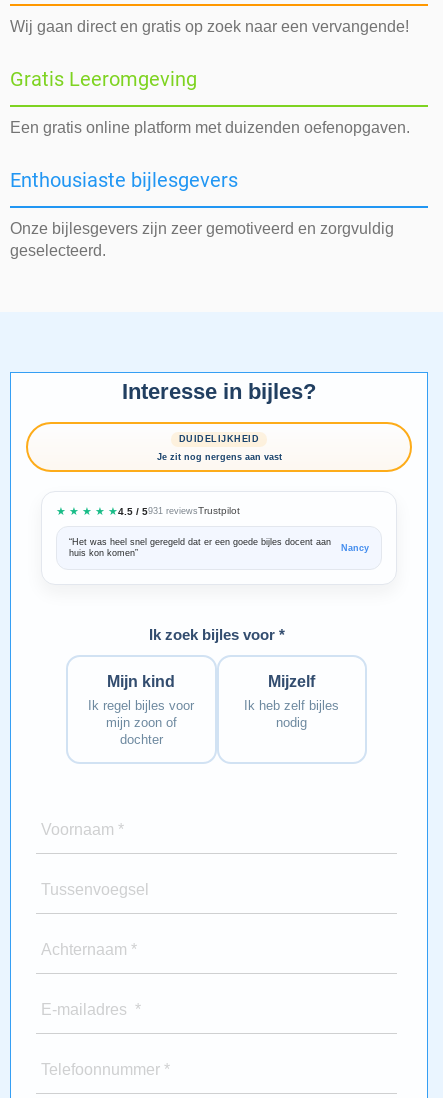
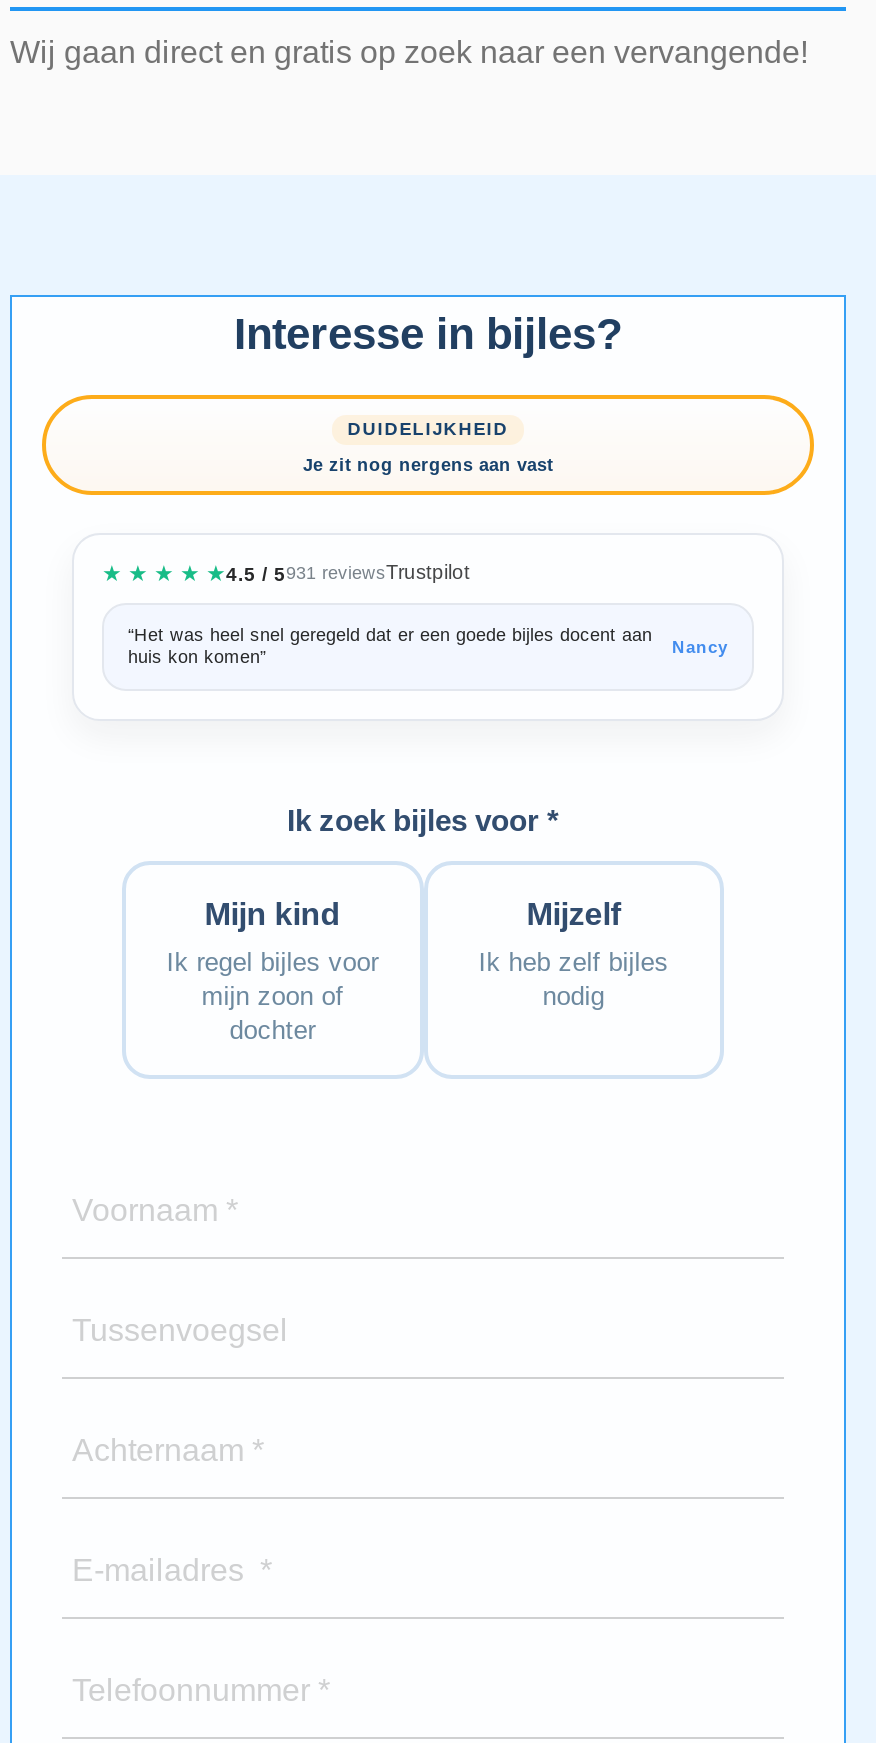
- Gratis Leeromgeving
- Een gratis online platform met duizenden oefenopgaven.
- Enthousiaste bijlesgevers
- Onze bijlesgevers zijn zeer gemotiveerd en zorgvuldig
- geselecteerd.
